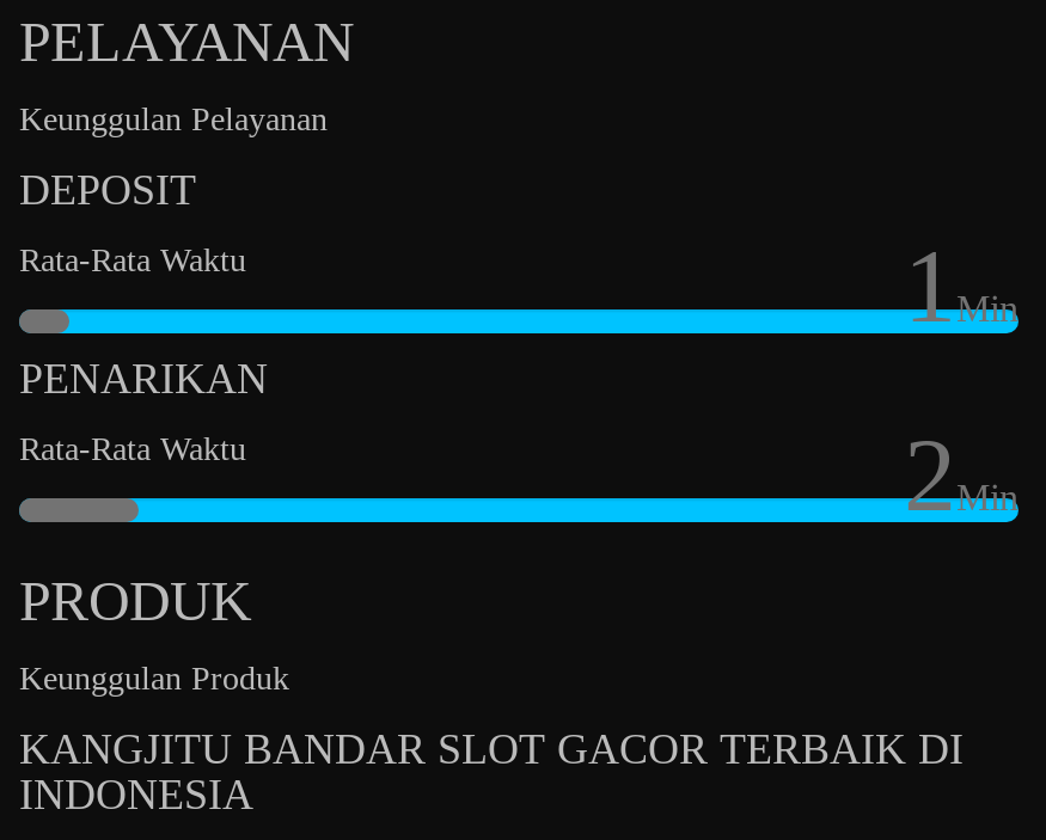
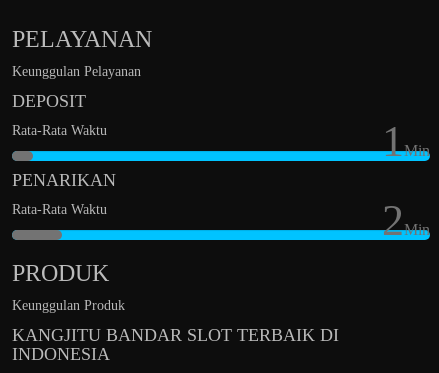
- KANGJITU BANDAR SLOT GACOR TERBAIK DI
+ KANGJITU BANDAR SLOT TERBAIK DI
